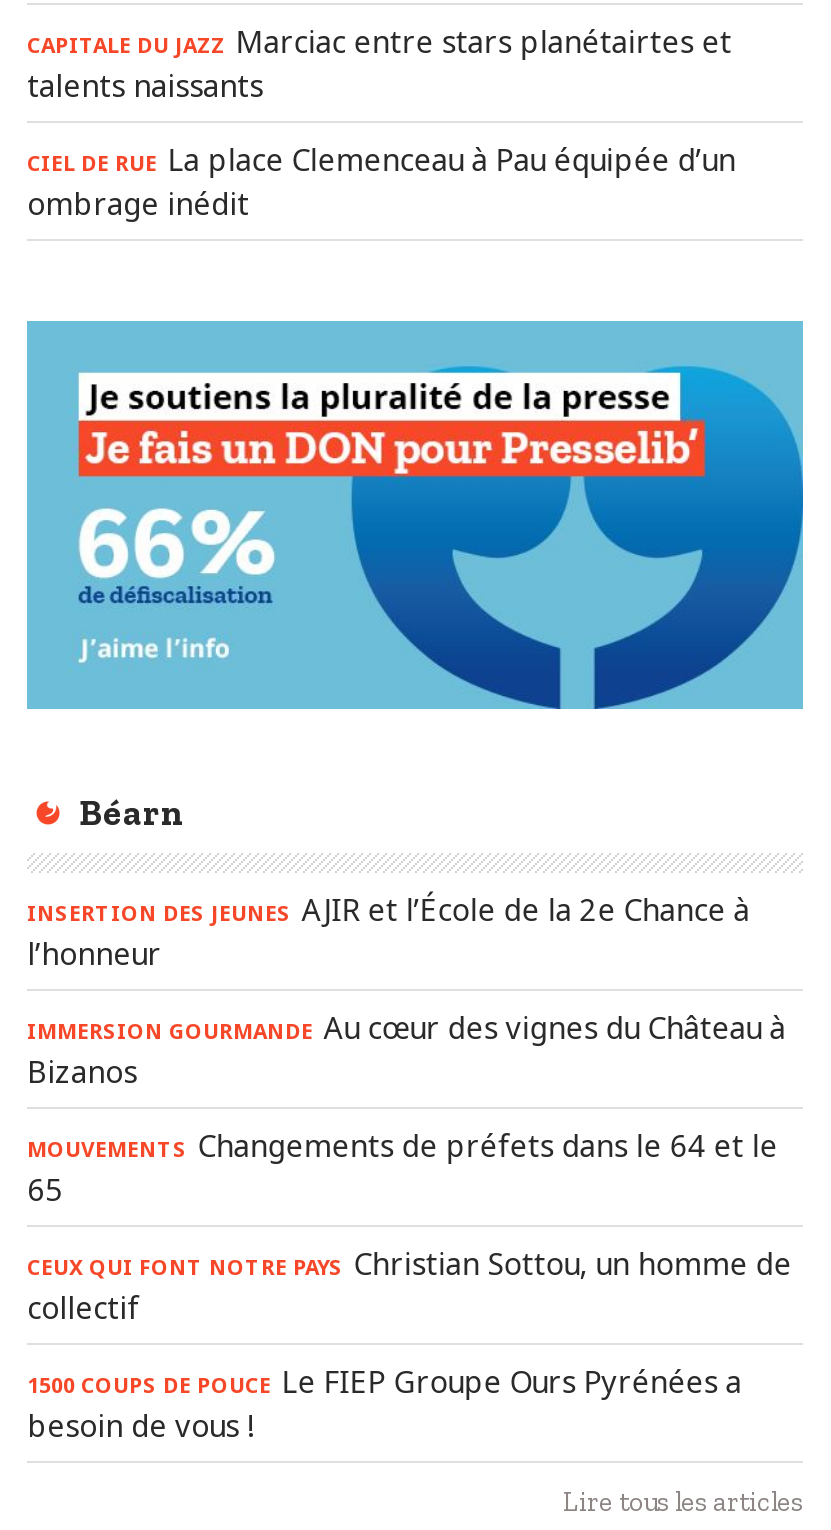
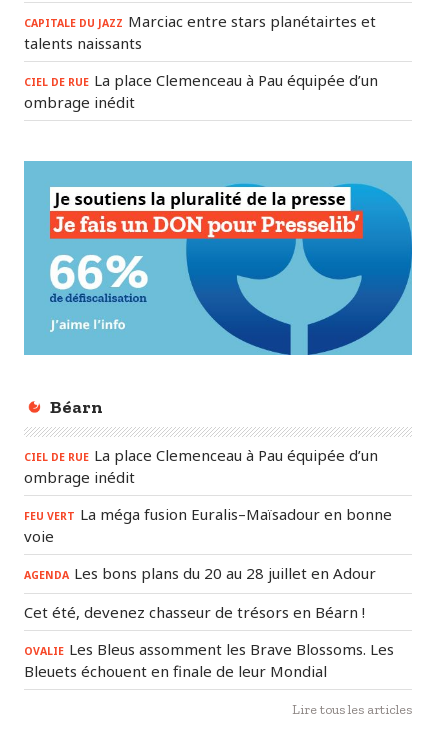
- INSERTION DES JEUNES AJIR et l’École de la 2e Chance à
- l’honneur
+ CIEL DE RUE La place Clemenceau à Pau équipée d’un
+ ombrage inédit

- IMMERSION GOURMANDE Au cœur des vignes du Château à
- Bizanos
+ FEU VERT La méga fusion Euralis–Maïsadour en bonne
+ voie

- MOUVEMENTS Changements de préfets dans le 64 et le
- 65
+ AGENDA Les bons plans du 20 au 28 juillet en Adour

- CEUX QUI FONT NOTRE PAYS Christian Sottou, un homme de
- collectif
+ Cet été, devenez chasseur de trésors en Béarn !

- 1500 COUPS DE POUCE Le FIEP Groupe Ours Pyrénées a
- besoin de vous !
+ OVALIE Les Bleus assomment les Brave Blossoms. Les
+ Bleuets échouent en finale de leur Mondial
